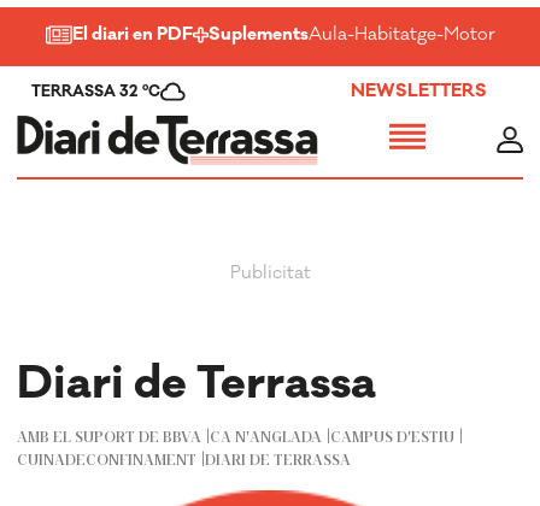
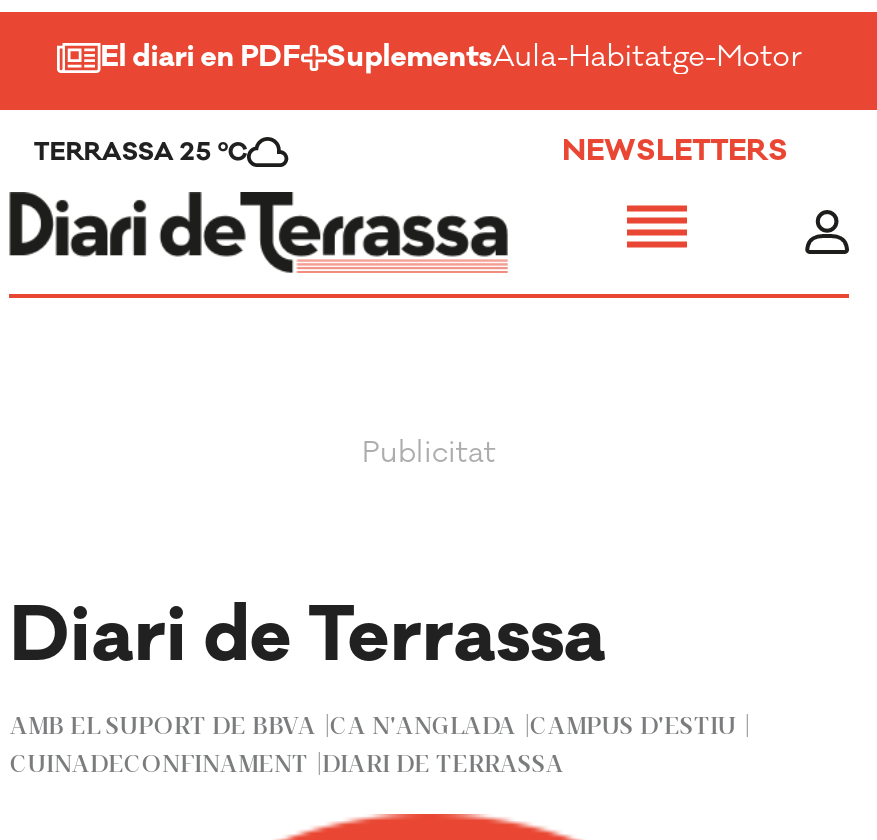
- TERRASSA 32 ºC
+ TERRASSA 25 ºC
